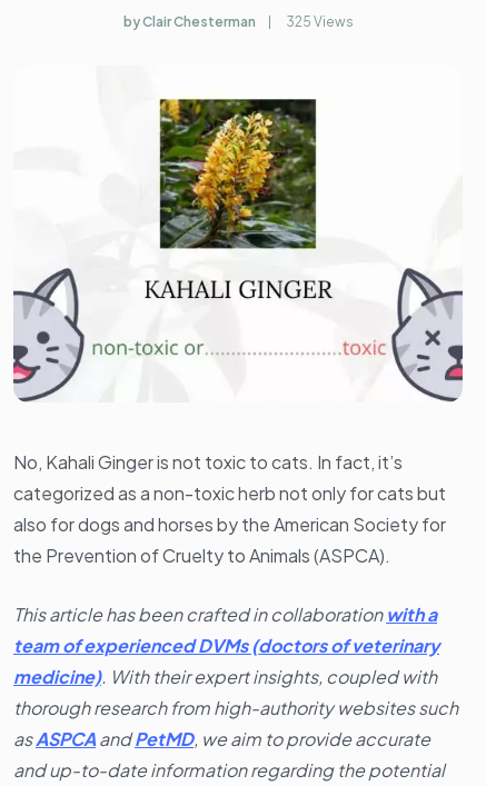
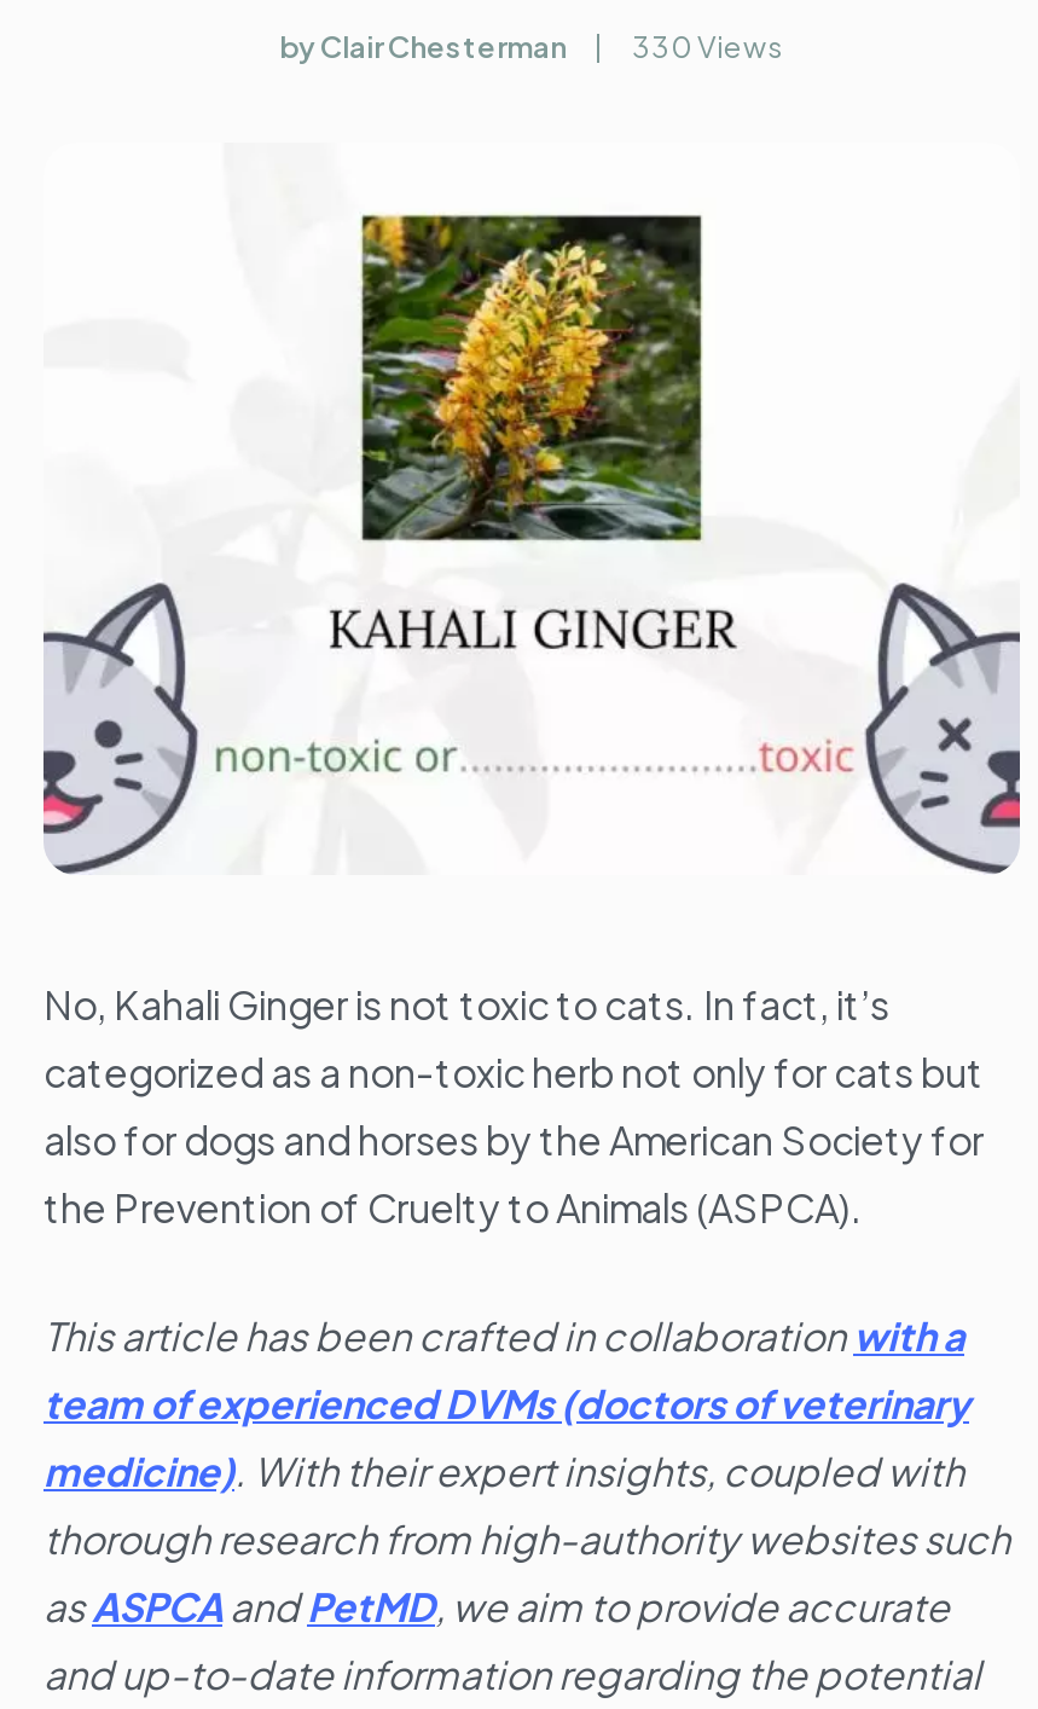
- by Clair Chesterman 325 Views
+ by Clair Chesterman 330 Views
